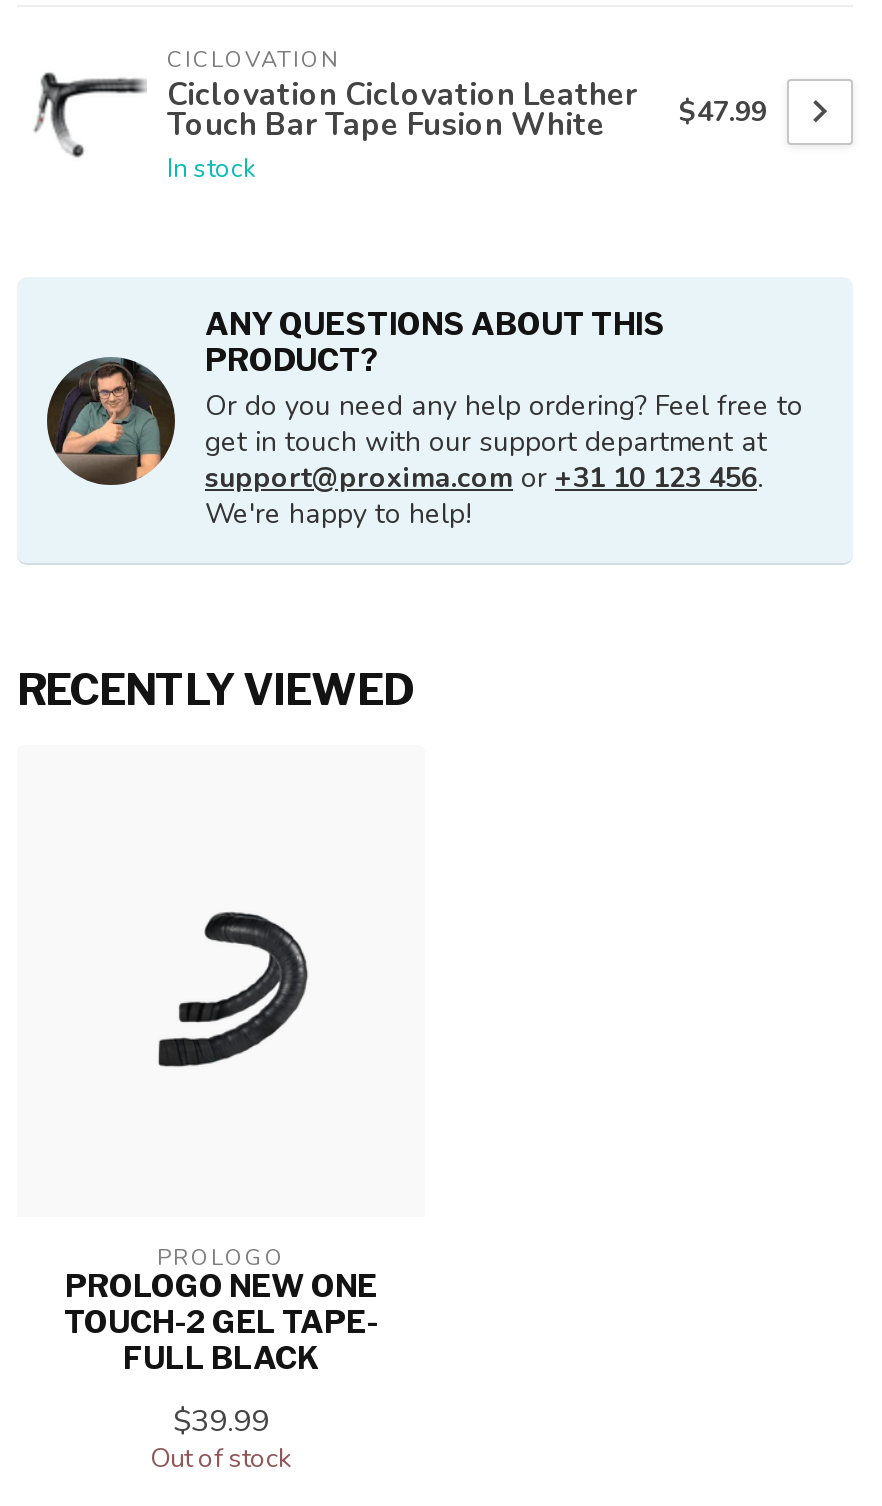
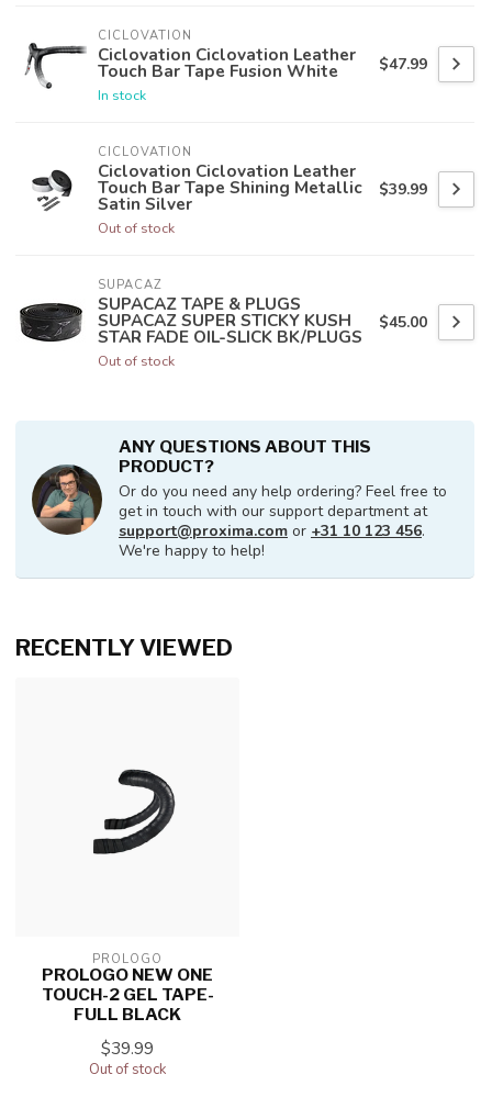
+ [image]
+ SUPACAZ
+ SUPACAZ TAPE & PLUGS
+ SUPACAZ SUPER STICKY KUSH
+ STAR FADE OIL-SLICK BK/PLUGS
+ Out of stock

+ [image]
+ CICLOVATION
+ Ciclovation Ciclovation Leather
+ Touch Bar Tape Shining Metallic
+ Satin Silver
+ Out of stock

+ $39.99

+ $45.00
